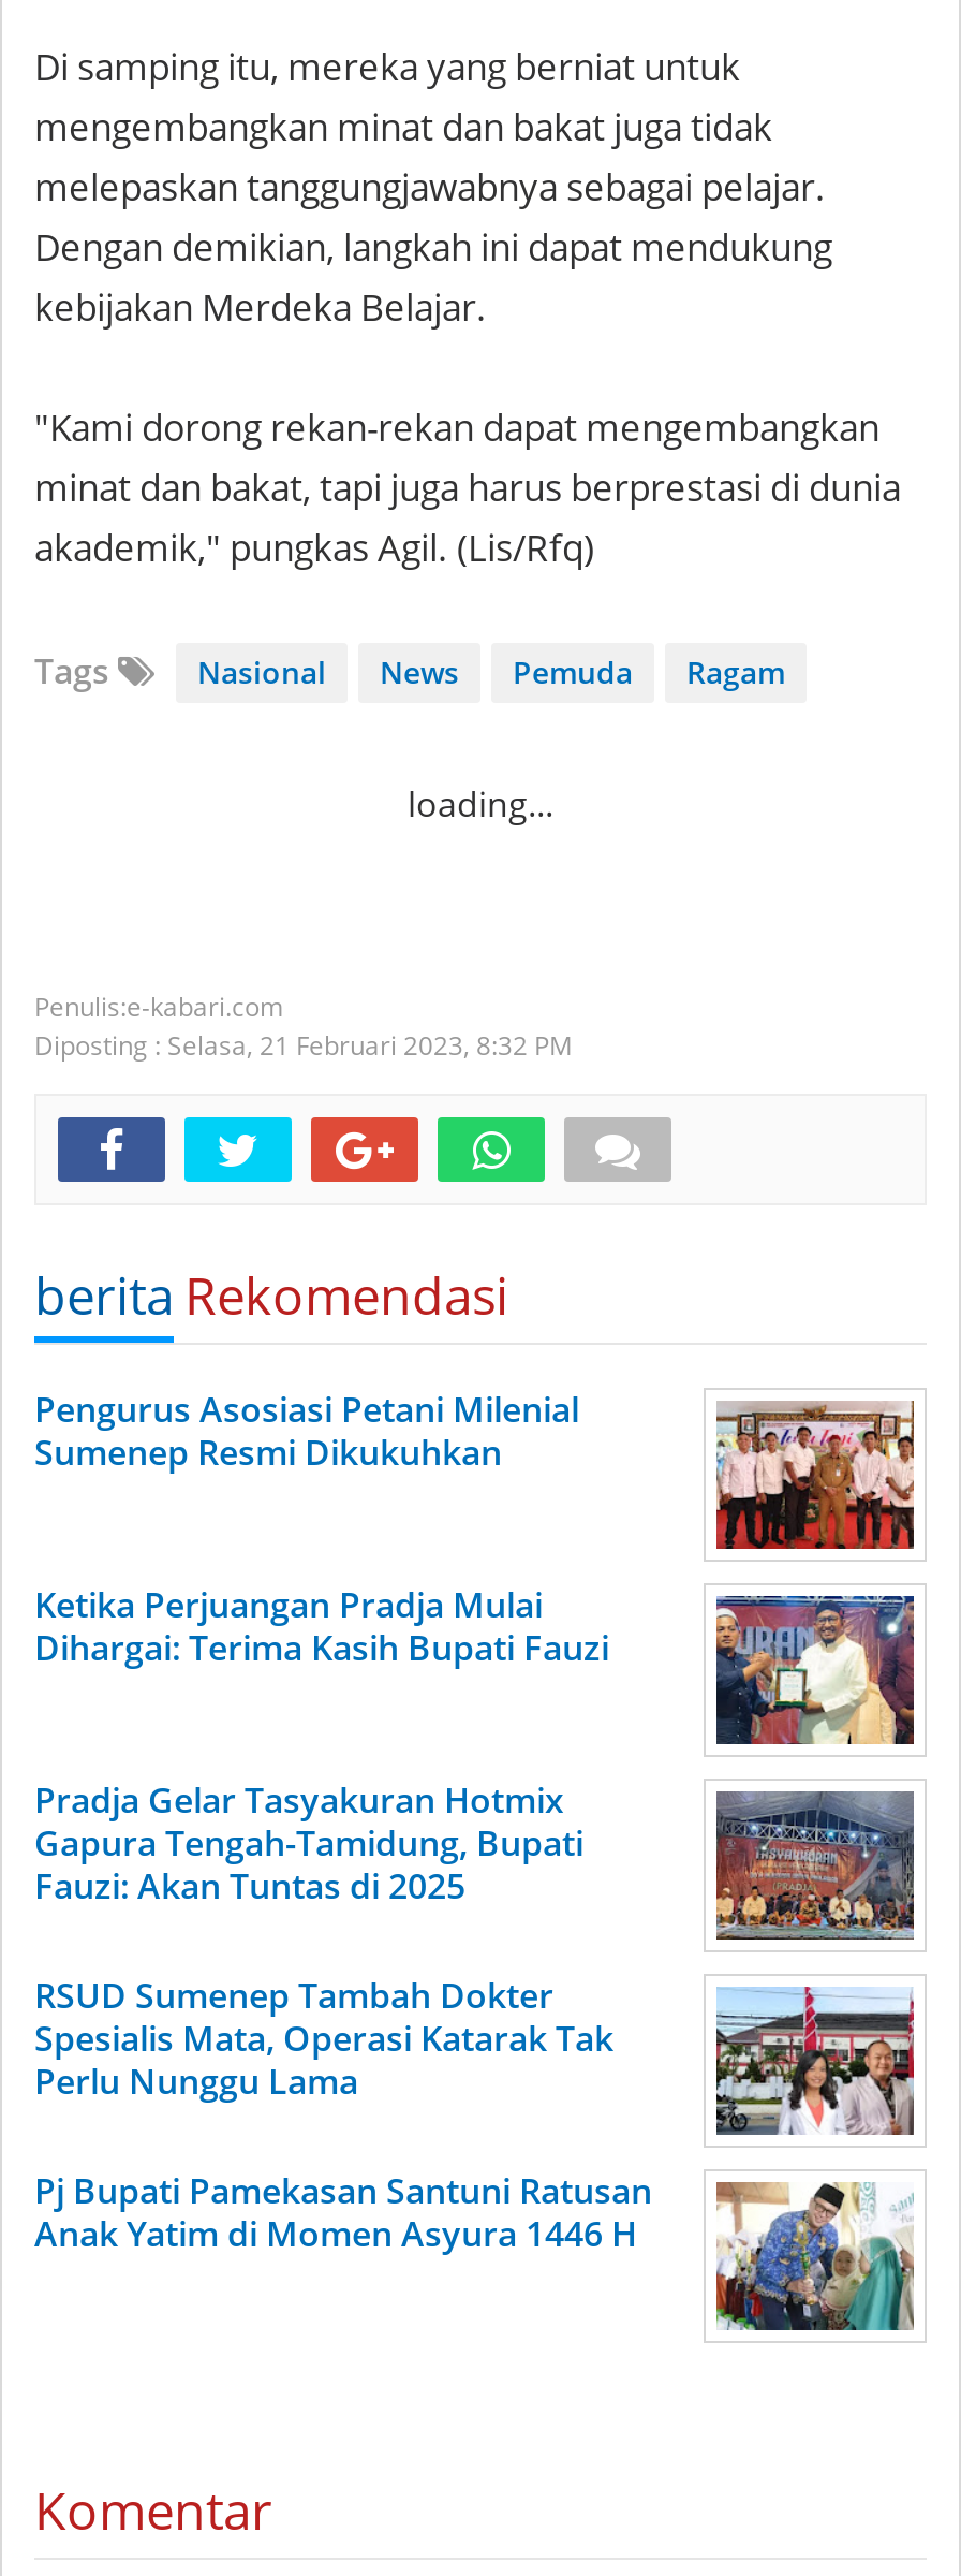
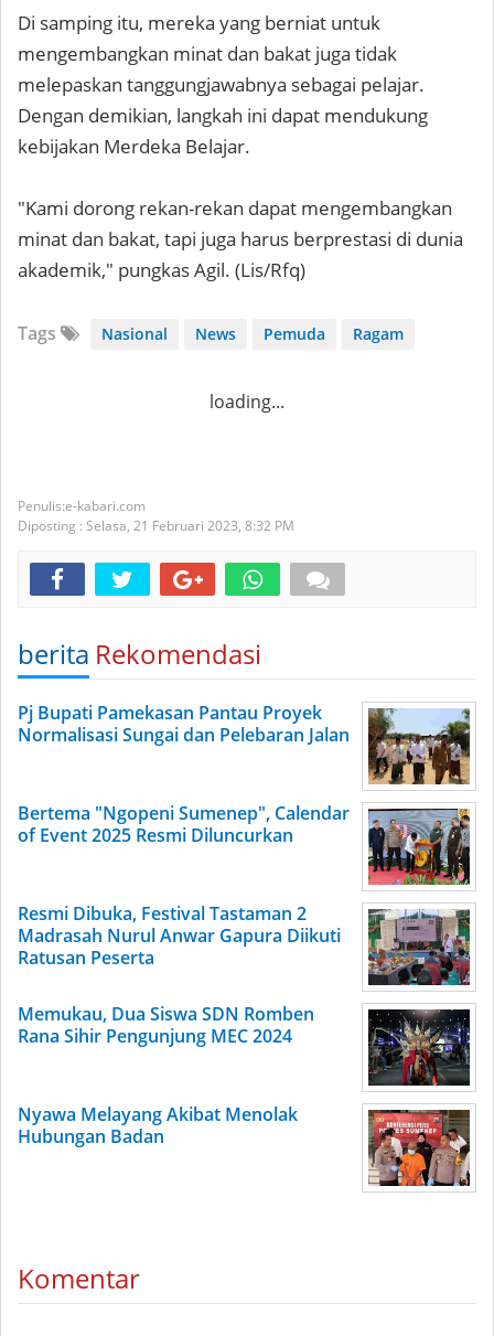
- Pengurus Asosiasi Petani Milenial
- Sumenep Resmi Dikukuhkan
+ Pj Bupati Pamekasan Pantau Proyek
+ Normalisasi Sungai dan Pelebaran Jalan

- [image]
+ [image]

- Ketika Perjuangan Pradja Mulai
- Dihargai: Terima Kasih Bupati Fauzi
+ Bertema "Ngopeni Sumenep", Calendar
+ of Event 2025 Resmi Diluncurkan

- [image]
+ [image]

- Pradja Gelar Tasyakuran Hotmix
- Gapura Tengah-Tamidung, Bupati
- Fauzi: Akan Tuntas di 2025
+ Resmi Dibuka, Festival Tastaman 2
+ Madrasah Nurul Anwar Gapura Diikuti
+ Ratusan Peserta

- [image]
+ [image]

- RSUD Sumenep Tambah Dokter
- Spesialis Mata, Operasi Katarak Tak
- Perlu Nunggu Lama
+ Memukau, Dua Siswa SDN Romben
+ Rana Sihir Pengunjung MEC 2024

- [image]
+ [image]

- Pj Bupati Pamekasan Santuni Ratusan
- Anak Yatim di Momen Asyura 1446 H
+ Nyawa Melayang Akibat Menolak
+ Hubungan Badan

- [image]
+ [image]
